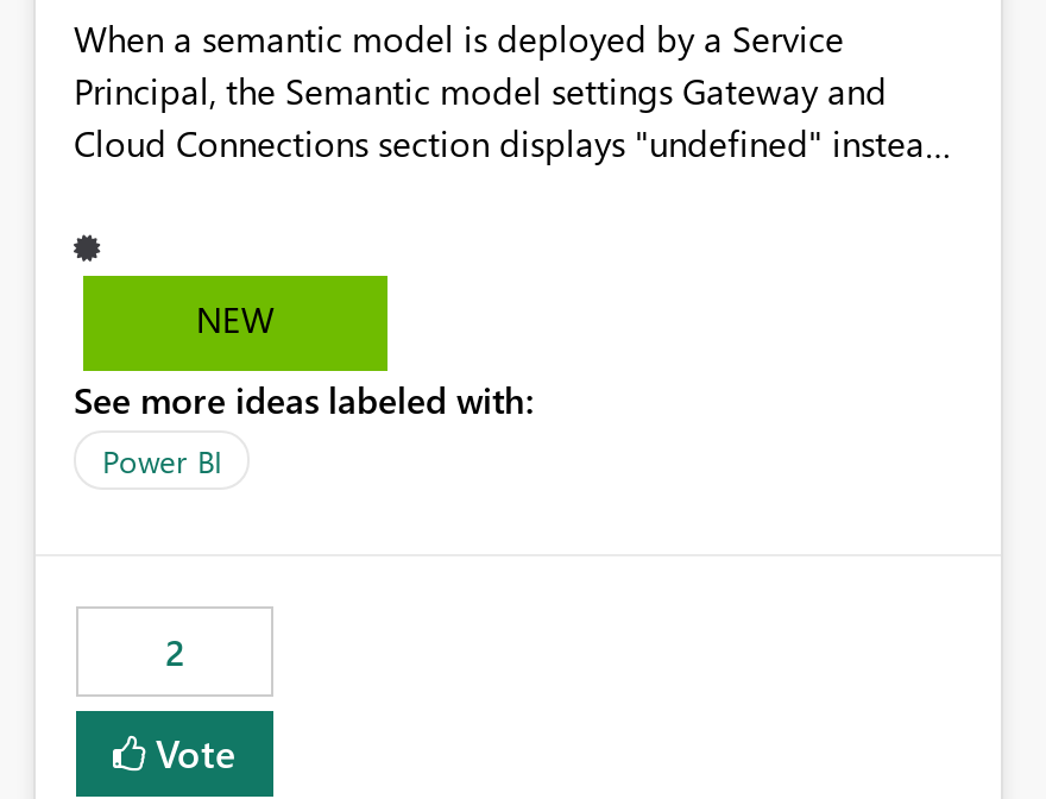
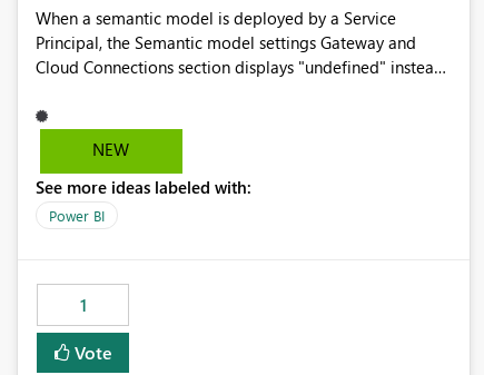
- 2
+ 1
